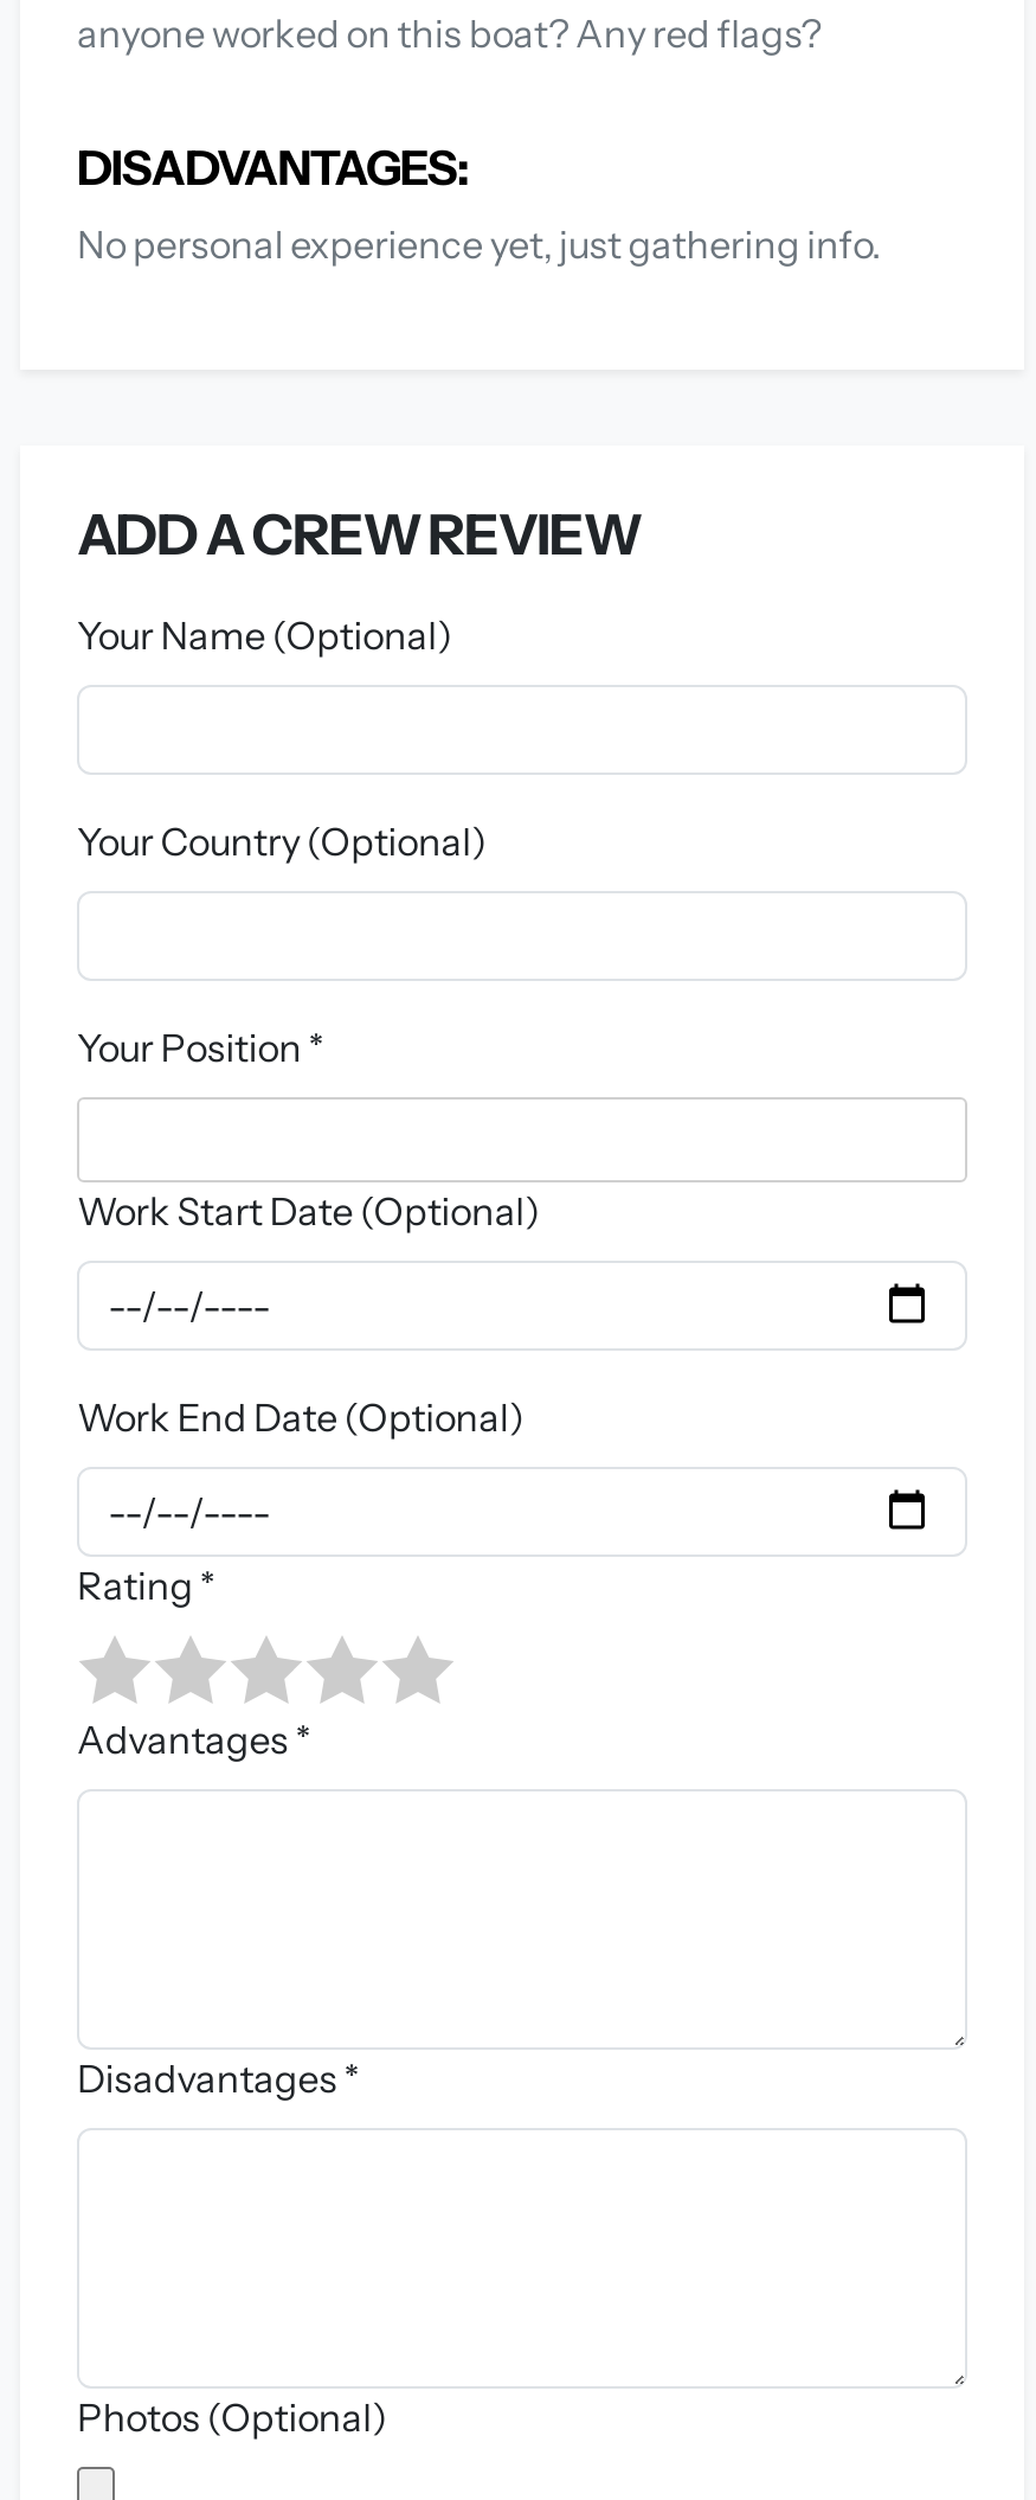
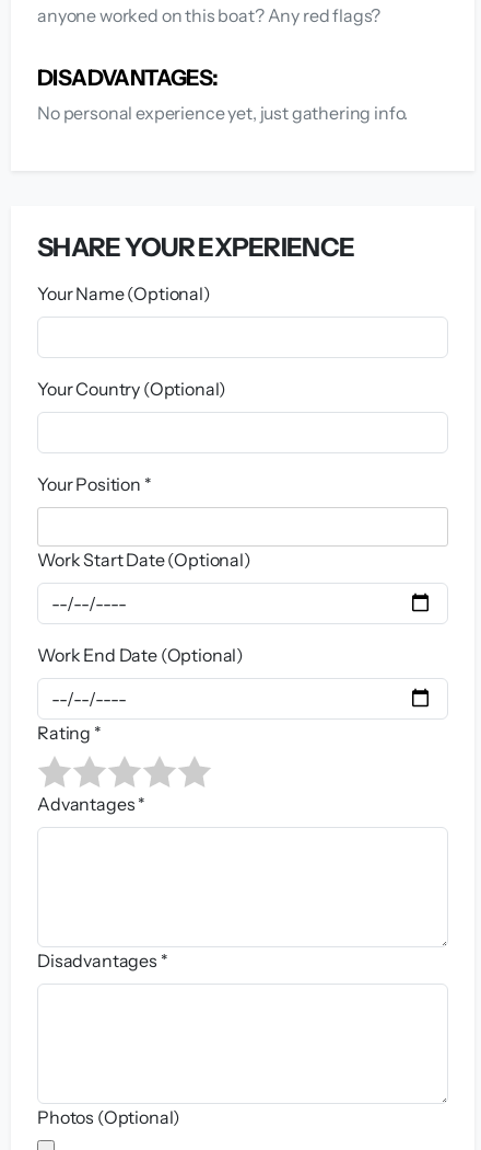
- ADD A CREW REVIEW
+ SHARE YOUR EXPERIENCE
